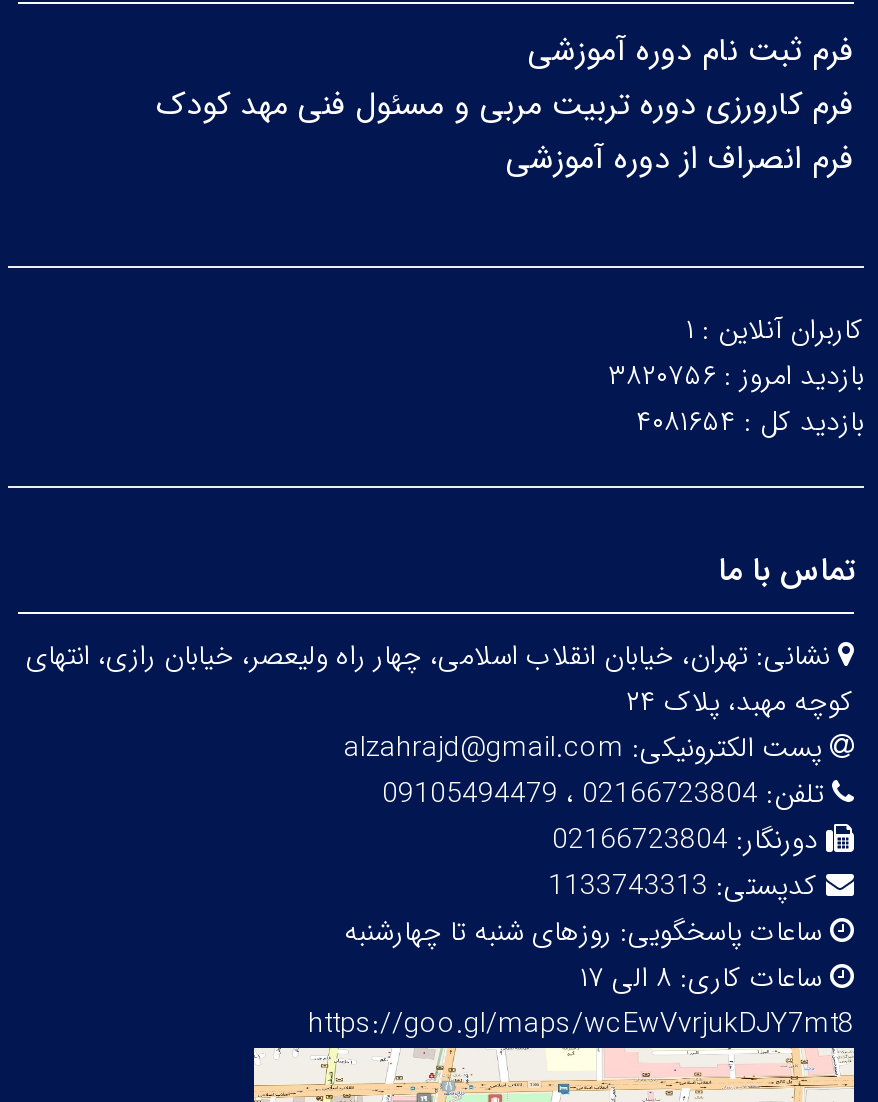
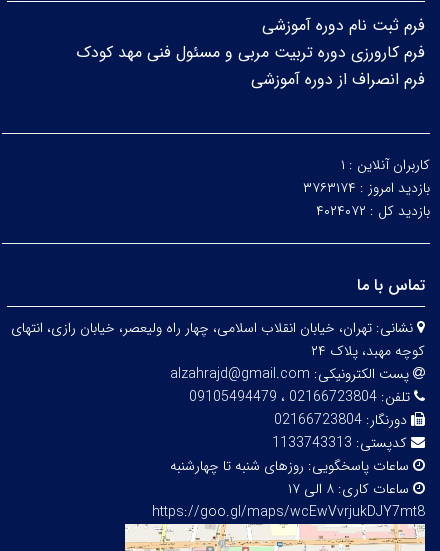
- بازدید امروز : ۳۸۲۰۷۵۶
+ بازدید امروز : ۳۷۶۳۱۷۴

- بازدید کل : ۴۰۸۱۶۵۴
+ بازدید کل : ۴۰۲۴۰۷۲
